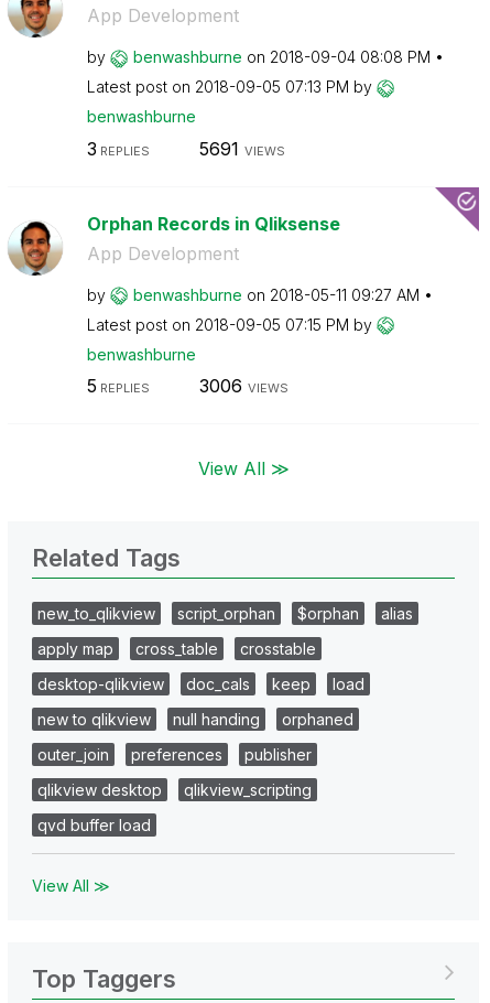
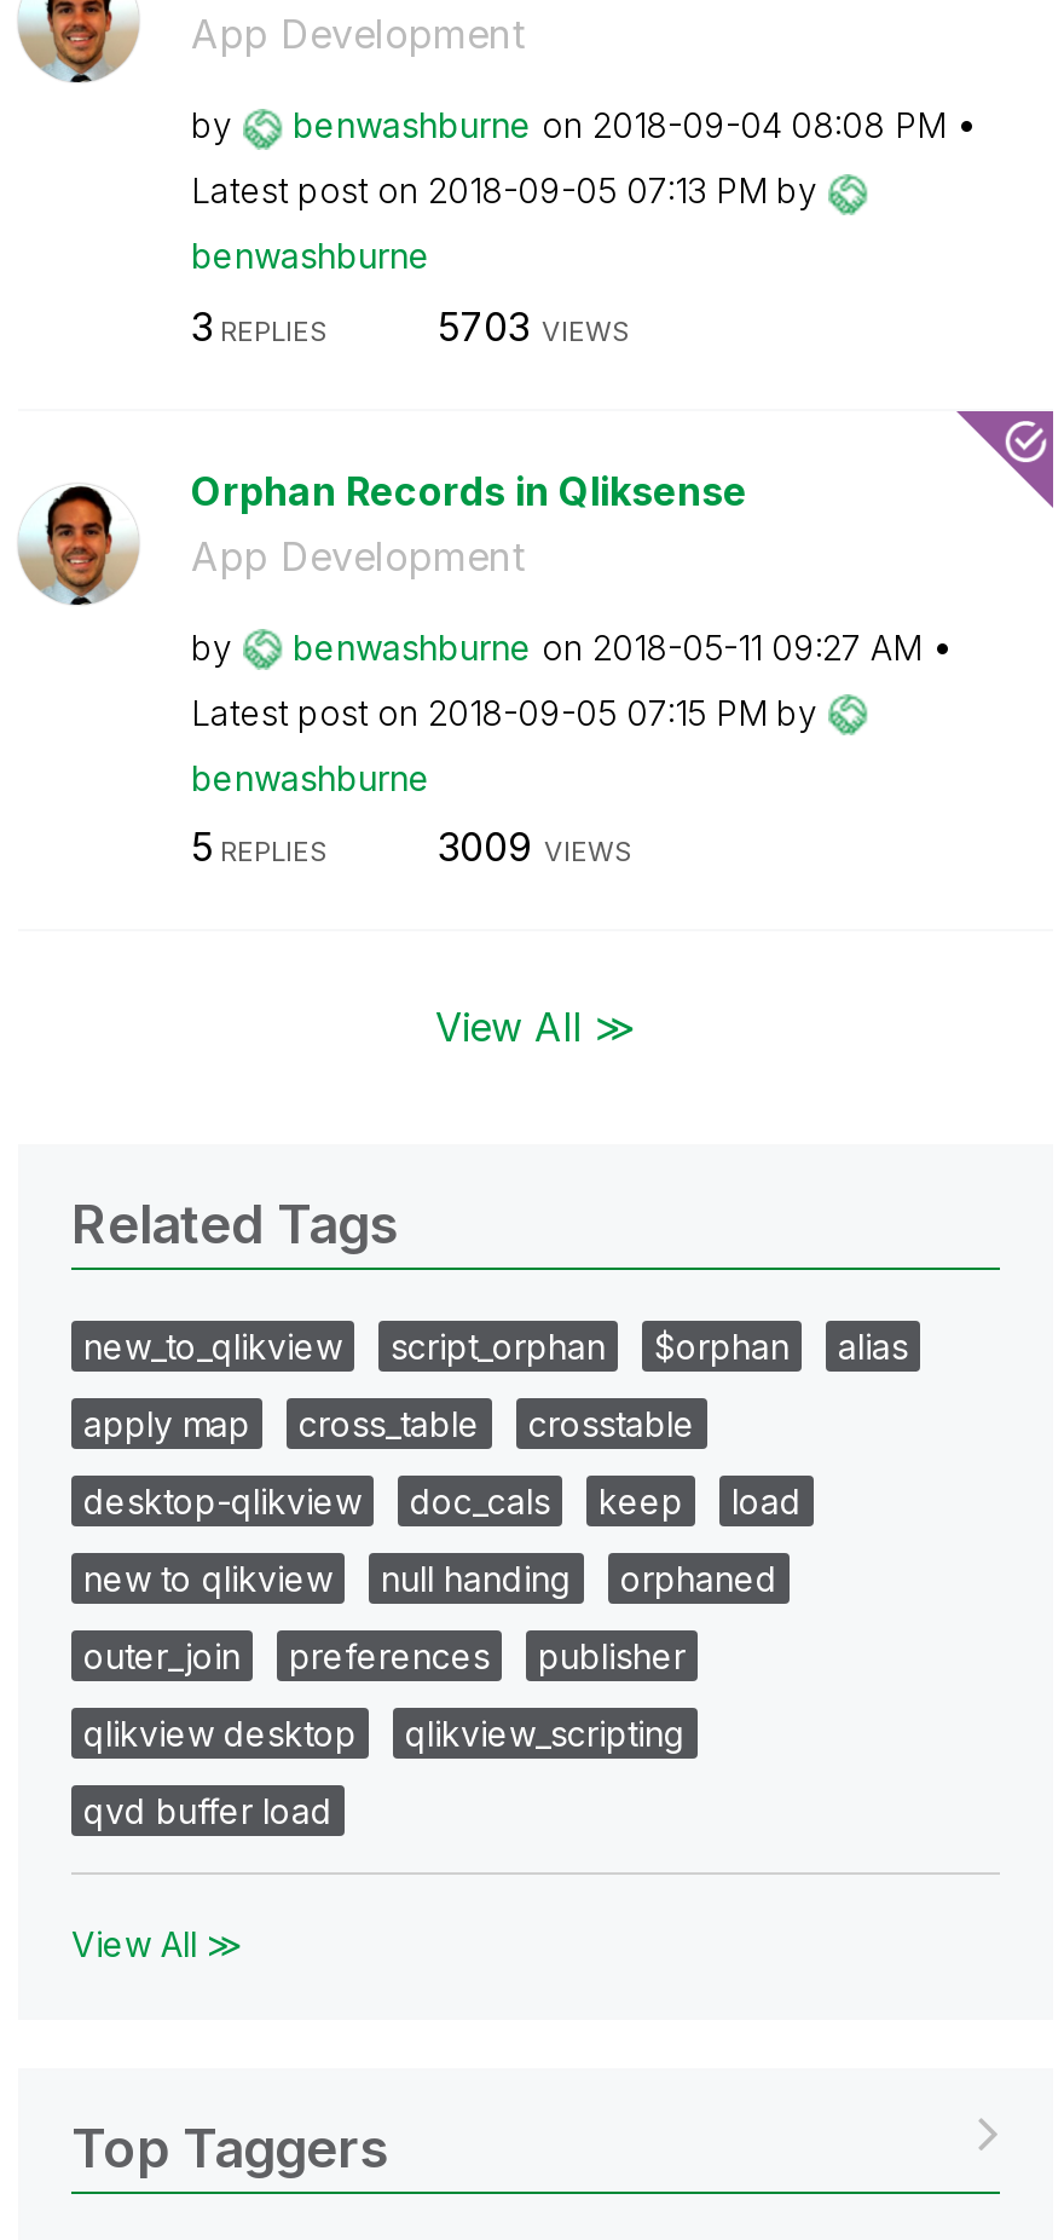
- 5691 VIEWS
+ 5703 VIEWS

- 3006 VIEWS
+ 3009 VIEWS
